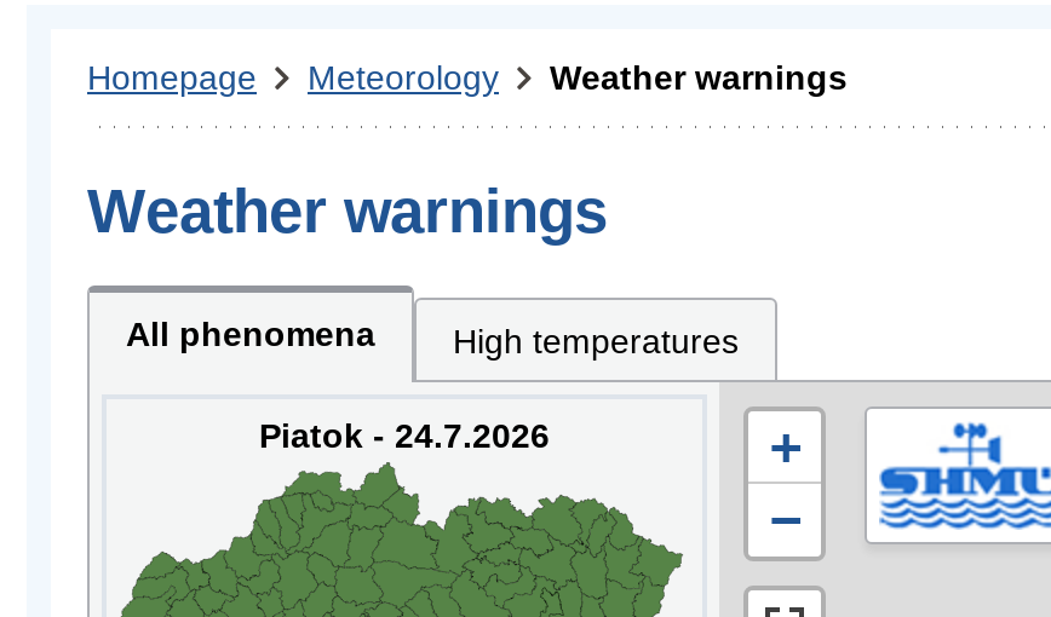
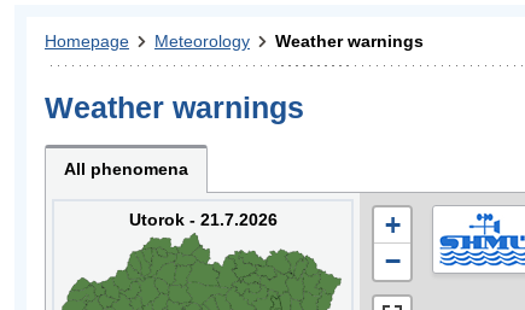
- High temperatures
- Piatok - 24.7.2026
+ Utorok - 21.7.2026
